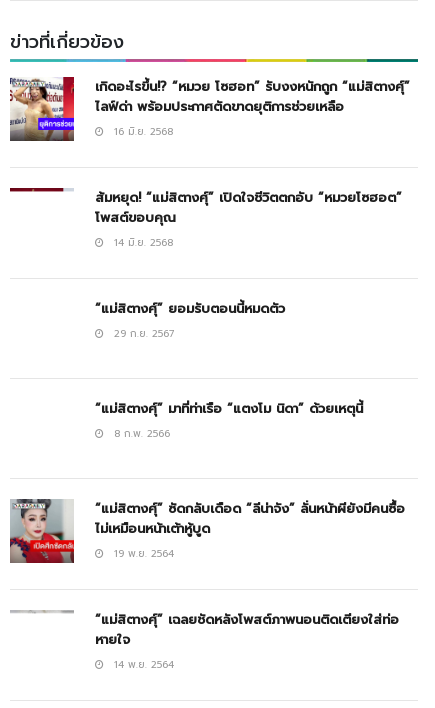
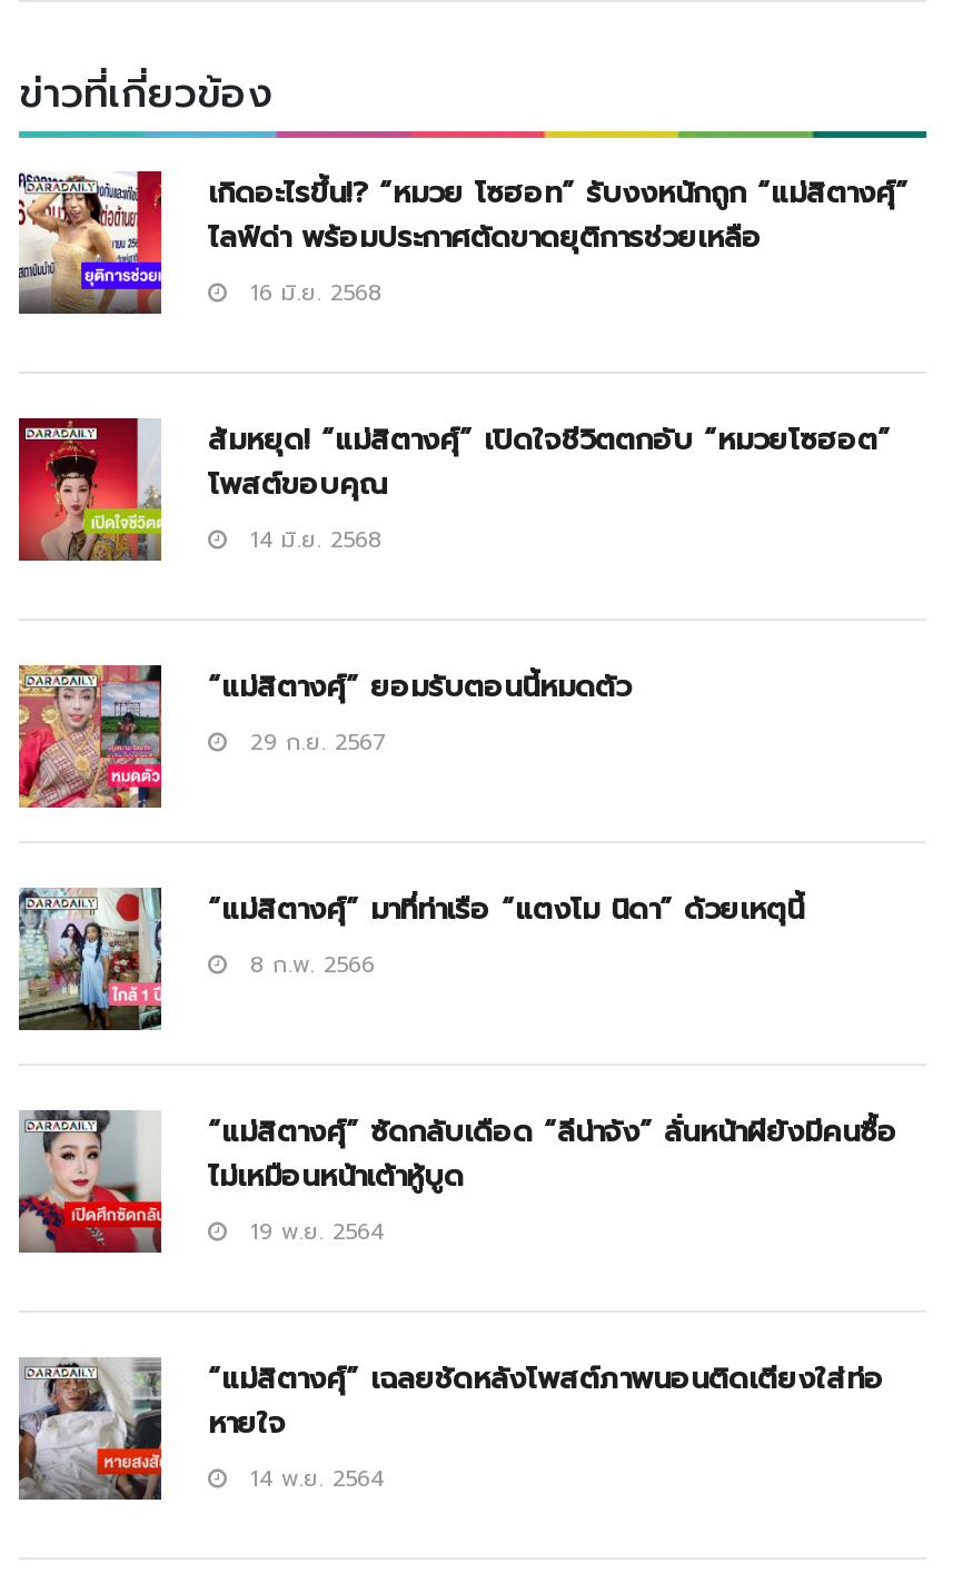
+ [image]

+ [image]

+ [image]

+ [image]
